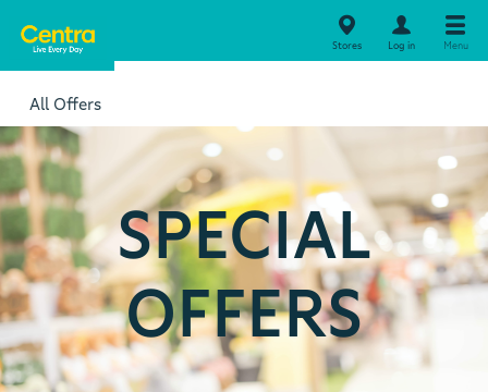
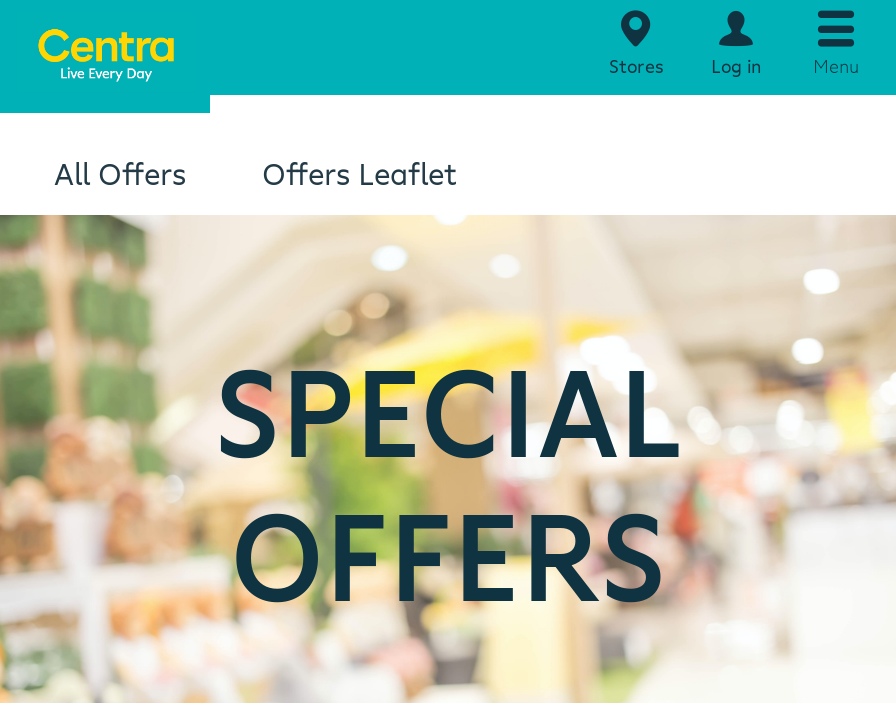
+ Offers Leaflet
